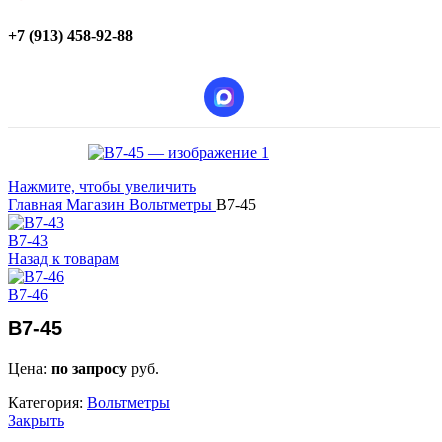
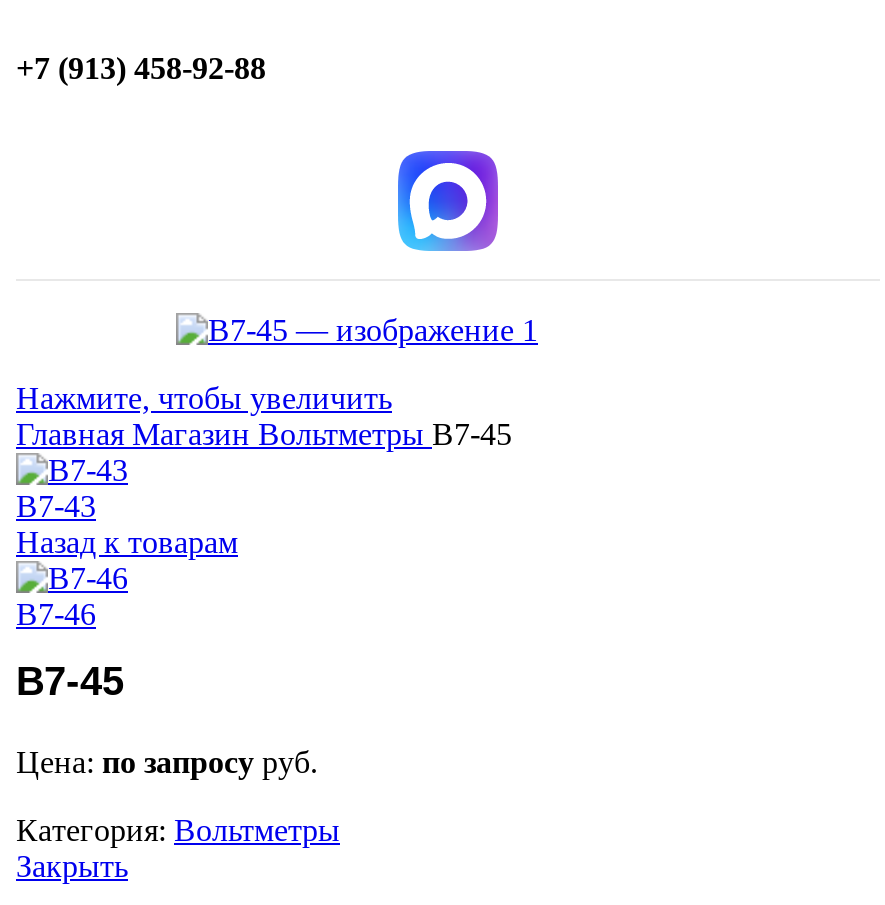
- [image]
+ [image]
